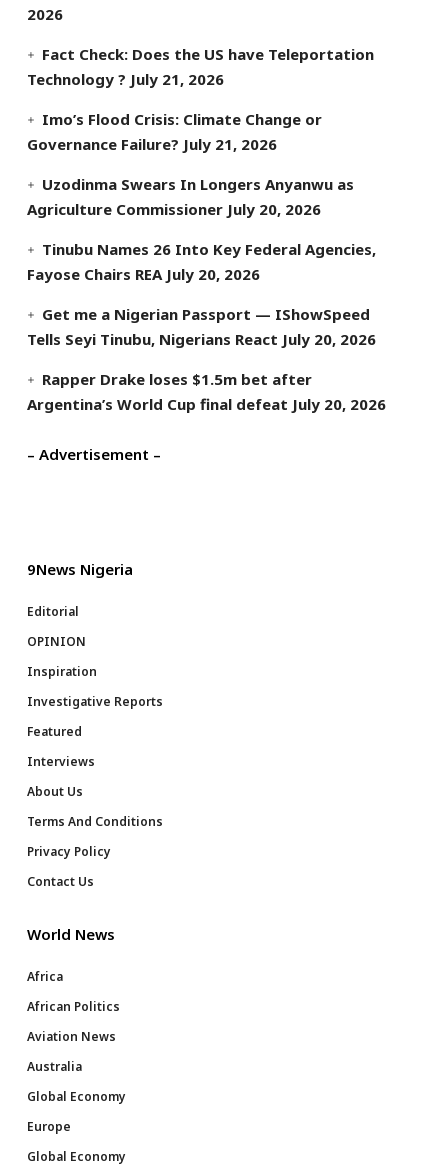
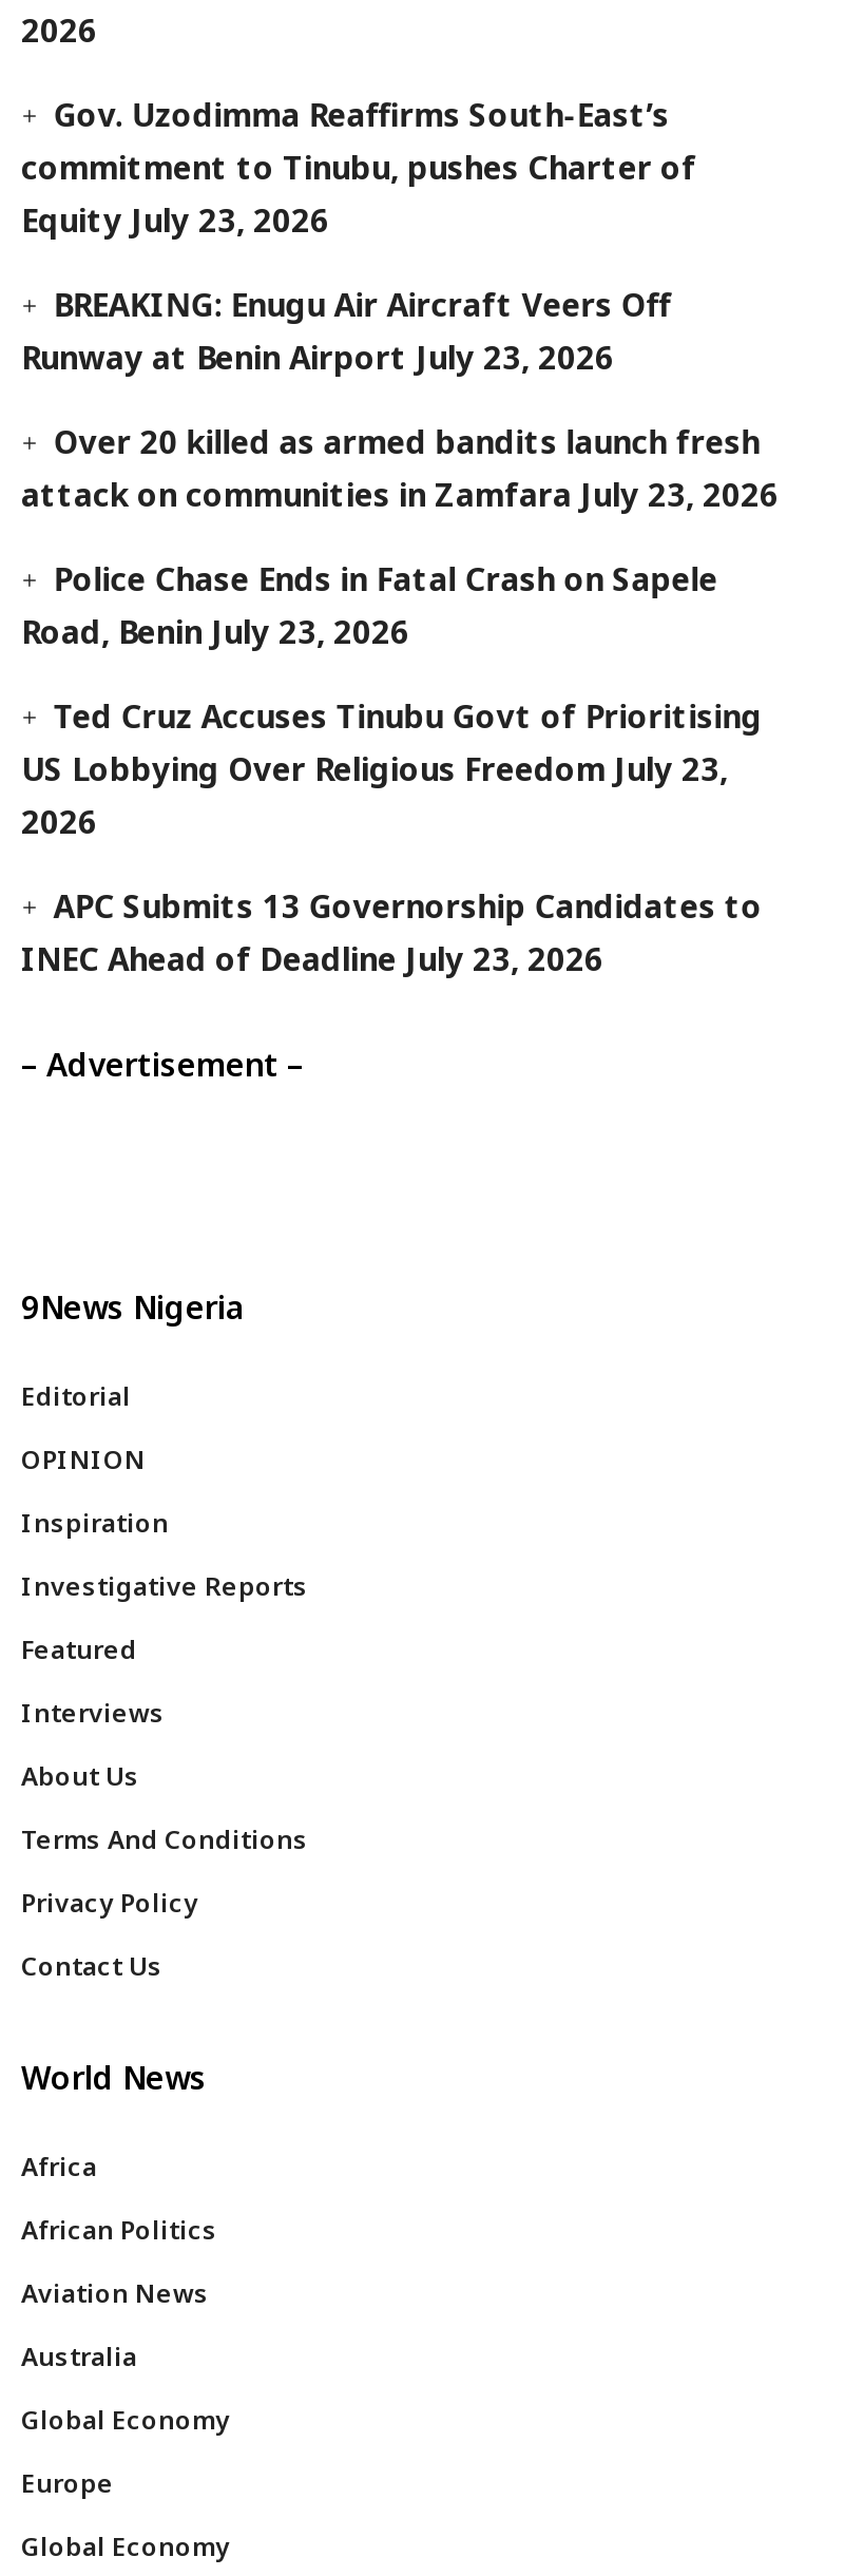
- Fact Check: Does the US have Teleportation
- Technology ? July 21, 2026
+ Gov. Uzodimma Reaffirms South-East’s
+ commitment to Tinubu, pushes Charter of
+ Equity July 23, 2026

- Imo’s Flood Crisis: Climate Change or
- Governance Failure? July 21, 2026
+ BREAKING: Enugu Air Aircraft Veers Off
+ Runway at Benin Airport July 23, 2026

- Uzodinma Swears In Longers Anyanwu as
- Agriculture Commissioner July 20, 2026
+ Over 20 killed as armed bandits launch fresh
+ attack on communities in Zamfara July 23, 2026

- Tinubu Names 26 Into Key Federal Agencies,
- Fayose Chairs REA July 20, 2026
+ Police Chase Ends in Fatal Crash on Sapele
+ Road, Benin July 23, 2026

- Get me a Nigerian Passport — IShowSpeed
- Tells Seyi Tinubu, Nigerians React July 20, 2026
+ Ted Cruz Accuses Tinubu Govt of Prioritising
+ US Lobbying Over Religious Freedom July 23,
+ 2026

- Rapper Drake loses $1.5m bet after
- Argentina’s World Cup final defeat July 20, 2026
+ APC Submits 13 Governorship Candidates to
+ INEC Ahead of Deadline July 23, 2026
